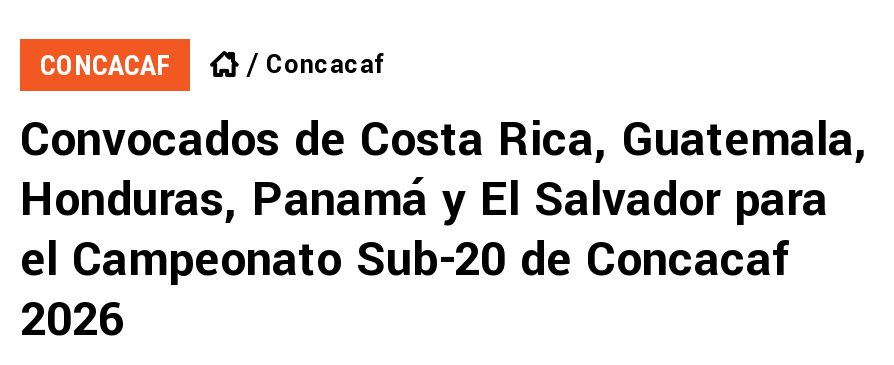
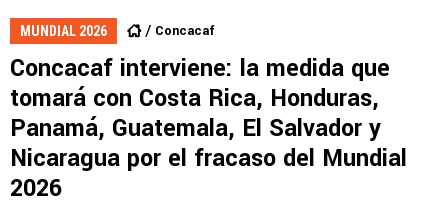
- CONCACAF
+ MUNDIAL 2026

- Convocados de Costa Rica, Guatemala,
- Honduras, Panamá y El Salvador para
- el Campeonato Sub-20 de Concacaf
+ Concacaf interviene: la medida que
+ tomará con Costa Rica, Honduras,
+ Panamá, Guatemala, El Salvador y
+ Nicaragua por el fracaso del Mundial
